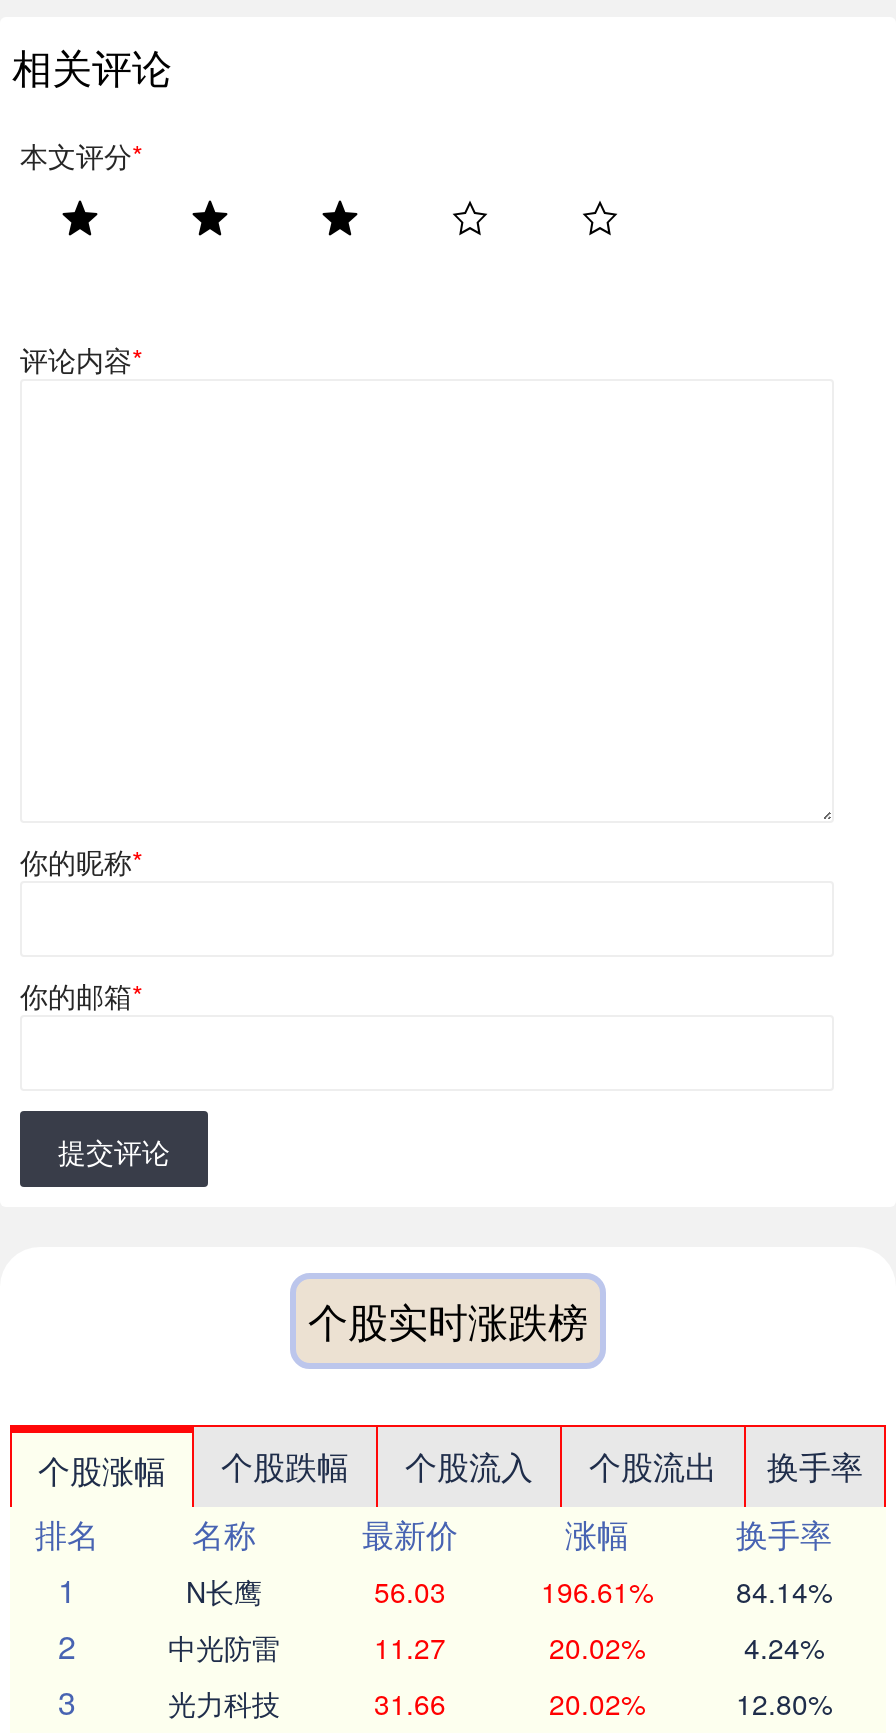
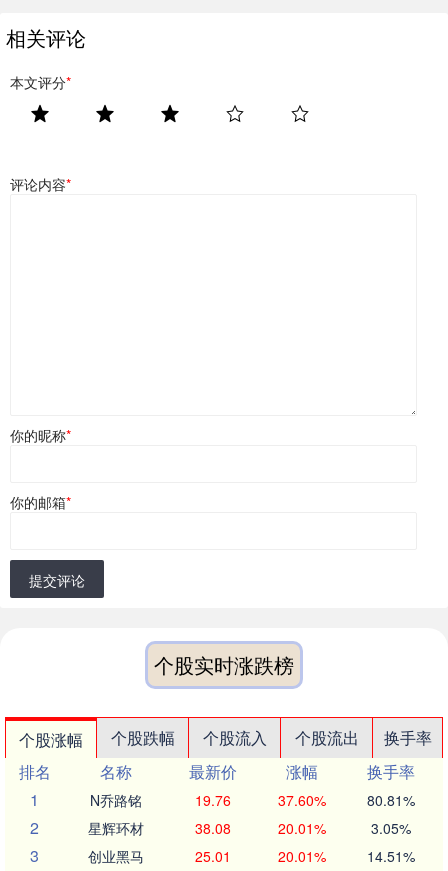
- N长鹰
- 56.03
- 196.61%
- 84.14%
+ N乔路铭
+ 19.76
+ 37.60%
+ 80.81%

- 中光防雷
- 11.27
- 20.02%
- 4.24%
+ 星辉环材
+ 38.08
+ 20.01%
+ 3.05%

- 光力科技
- 31.66
- 20.02%
- 12.80%
+ 创业黑马
+ 25.01
+ 20.01%
+ 14.51%
